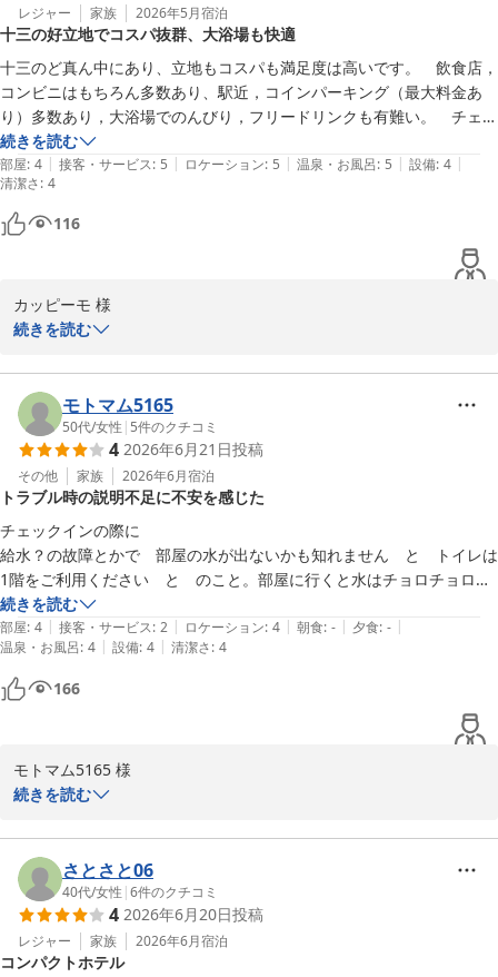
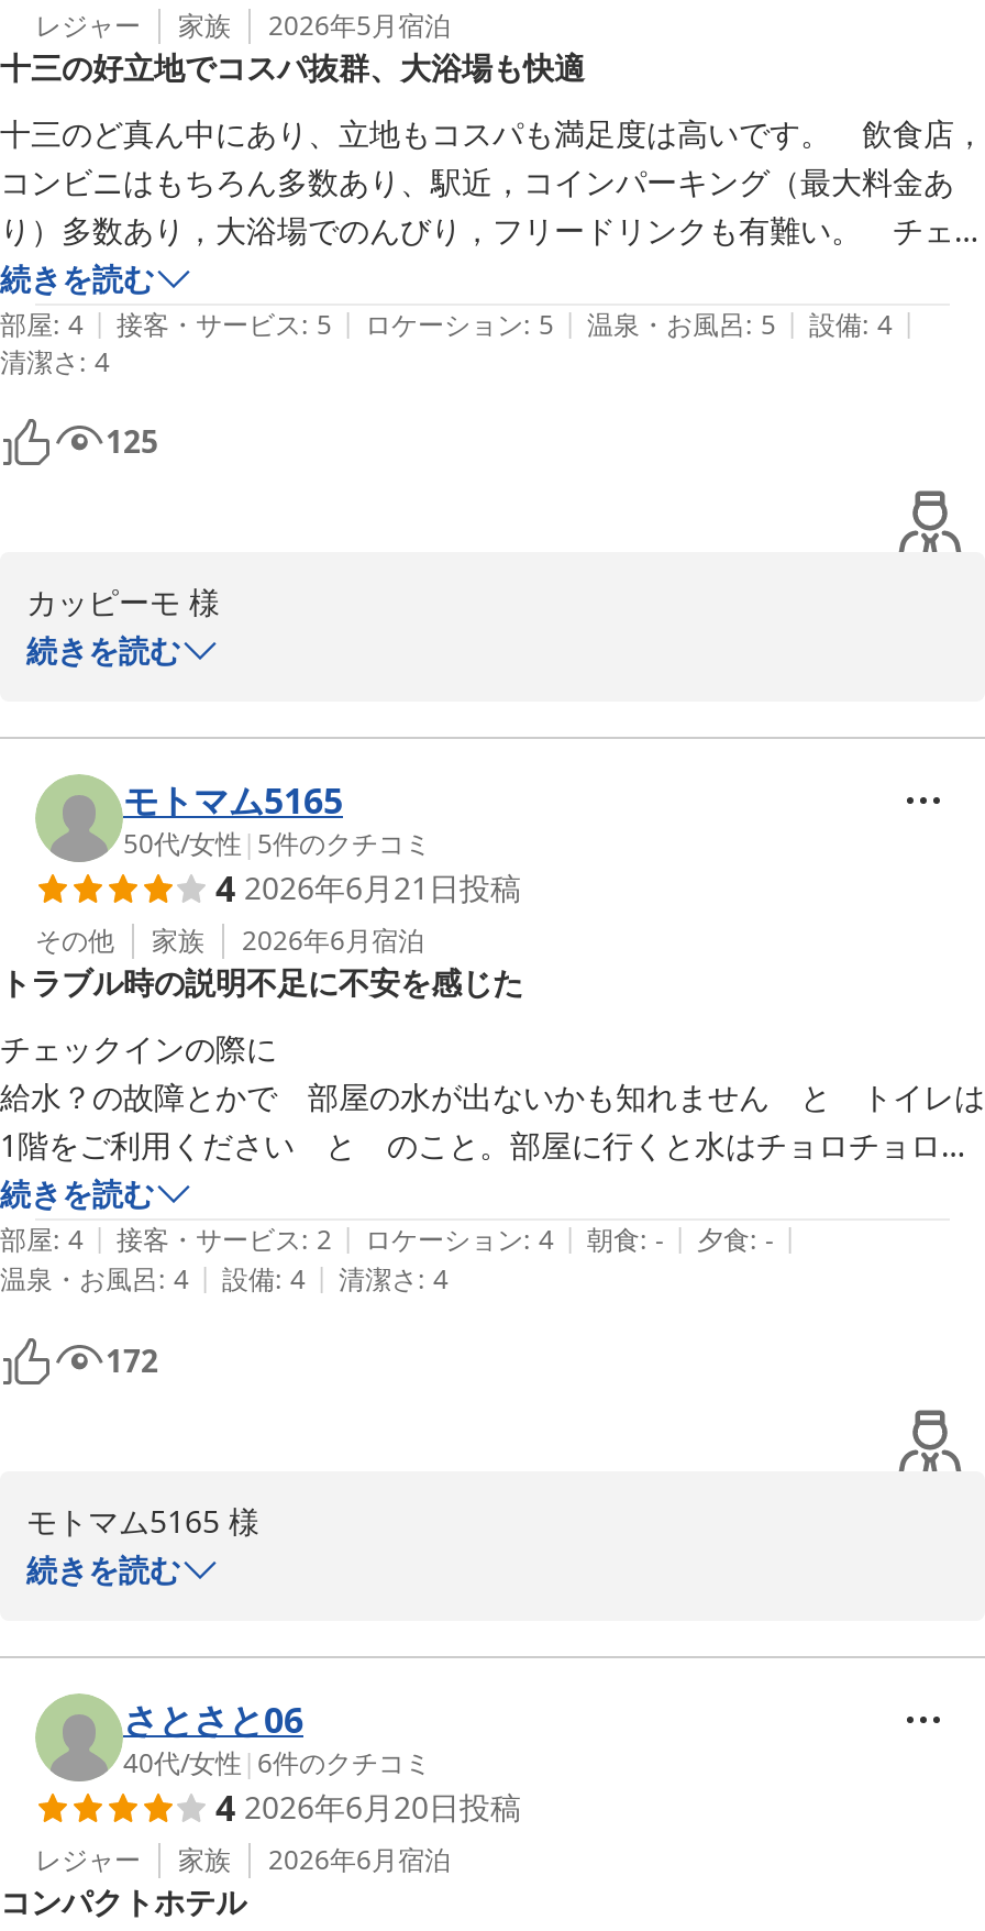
- 116
+ 125

- 166
+ 172
